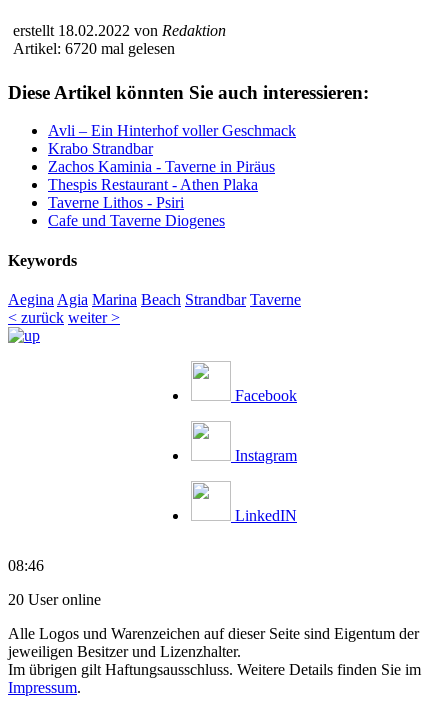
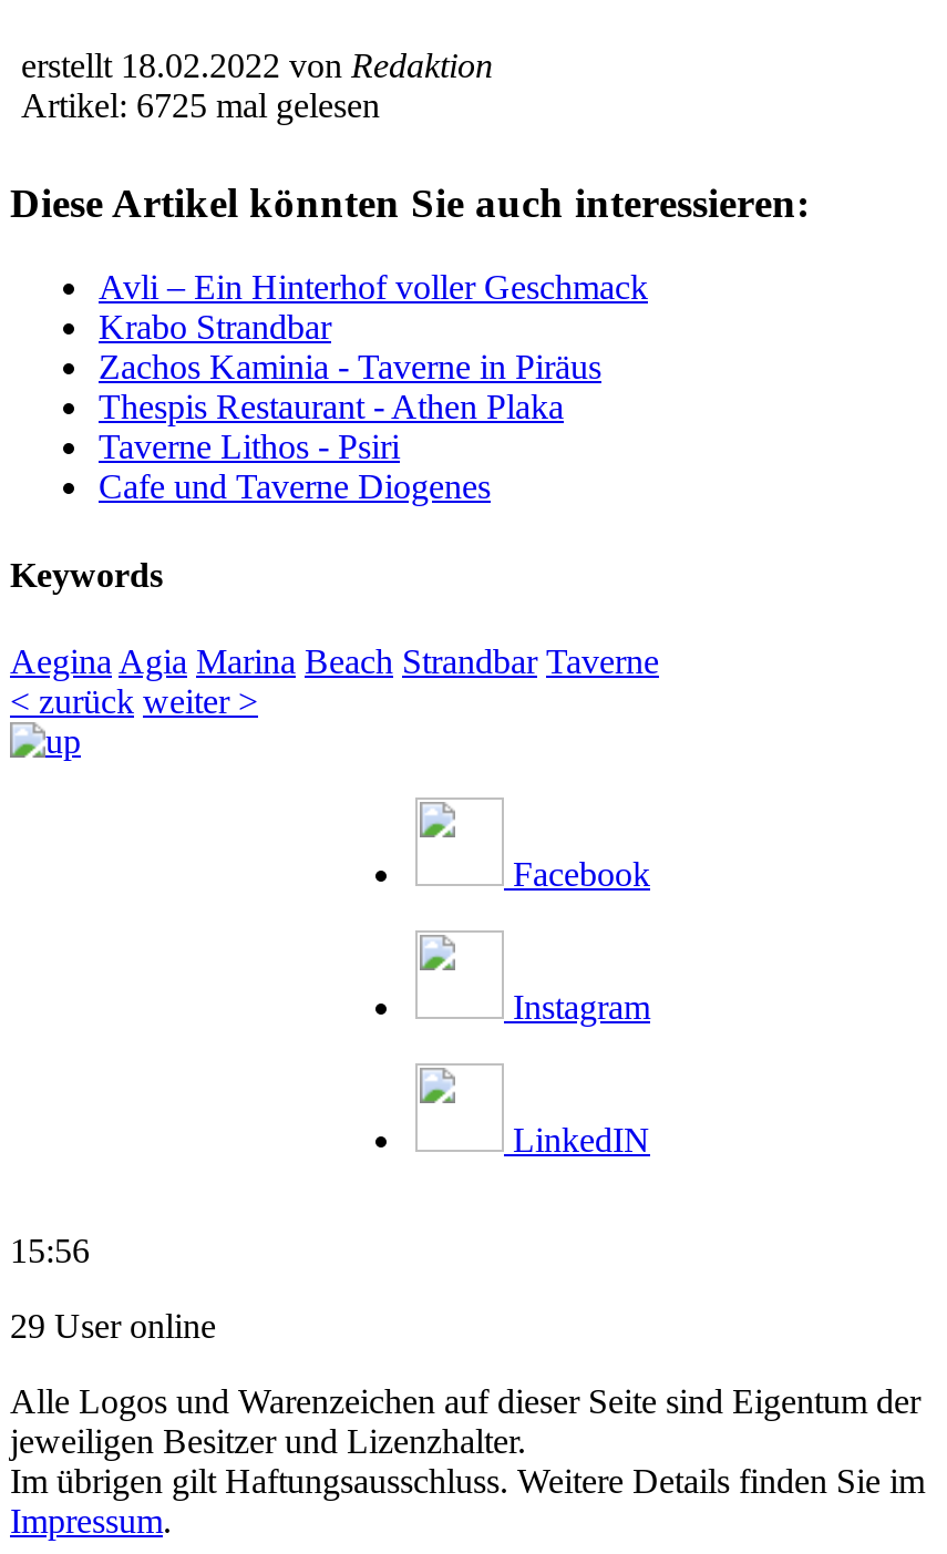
- Artikel: 6720 mal gelesen
+ Artikel: 6725 mal gelesen

- 08:46
+ 15:56

- 20 User online
+ 29 User online
